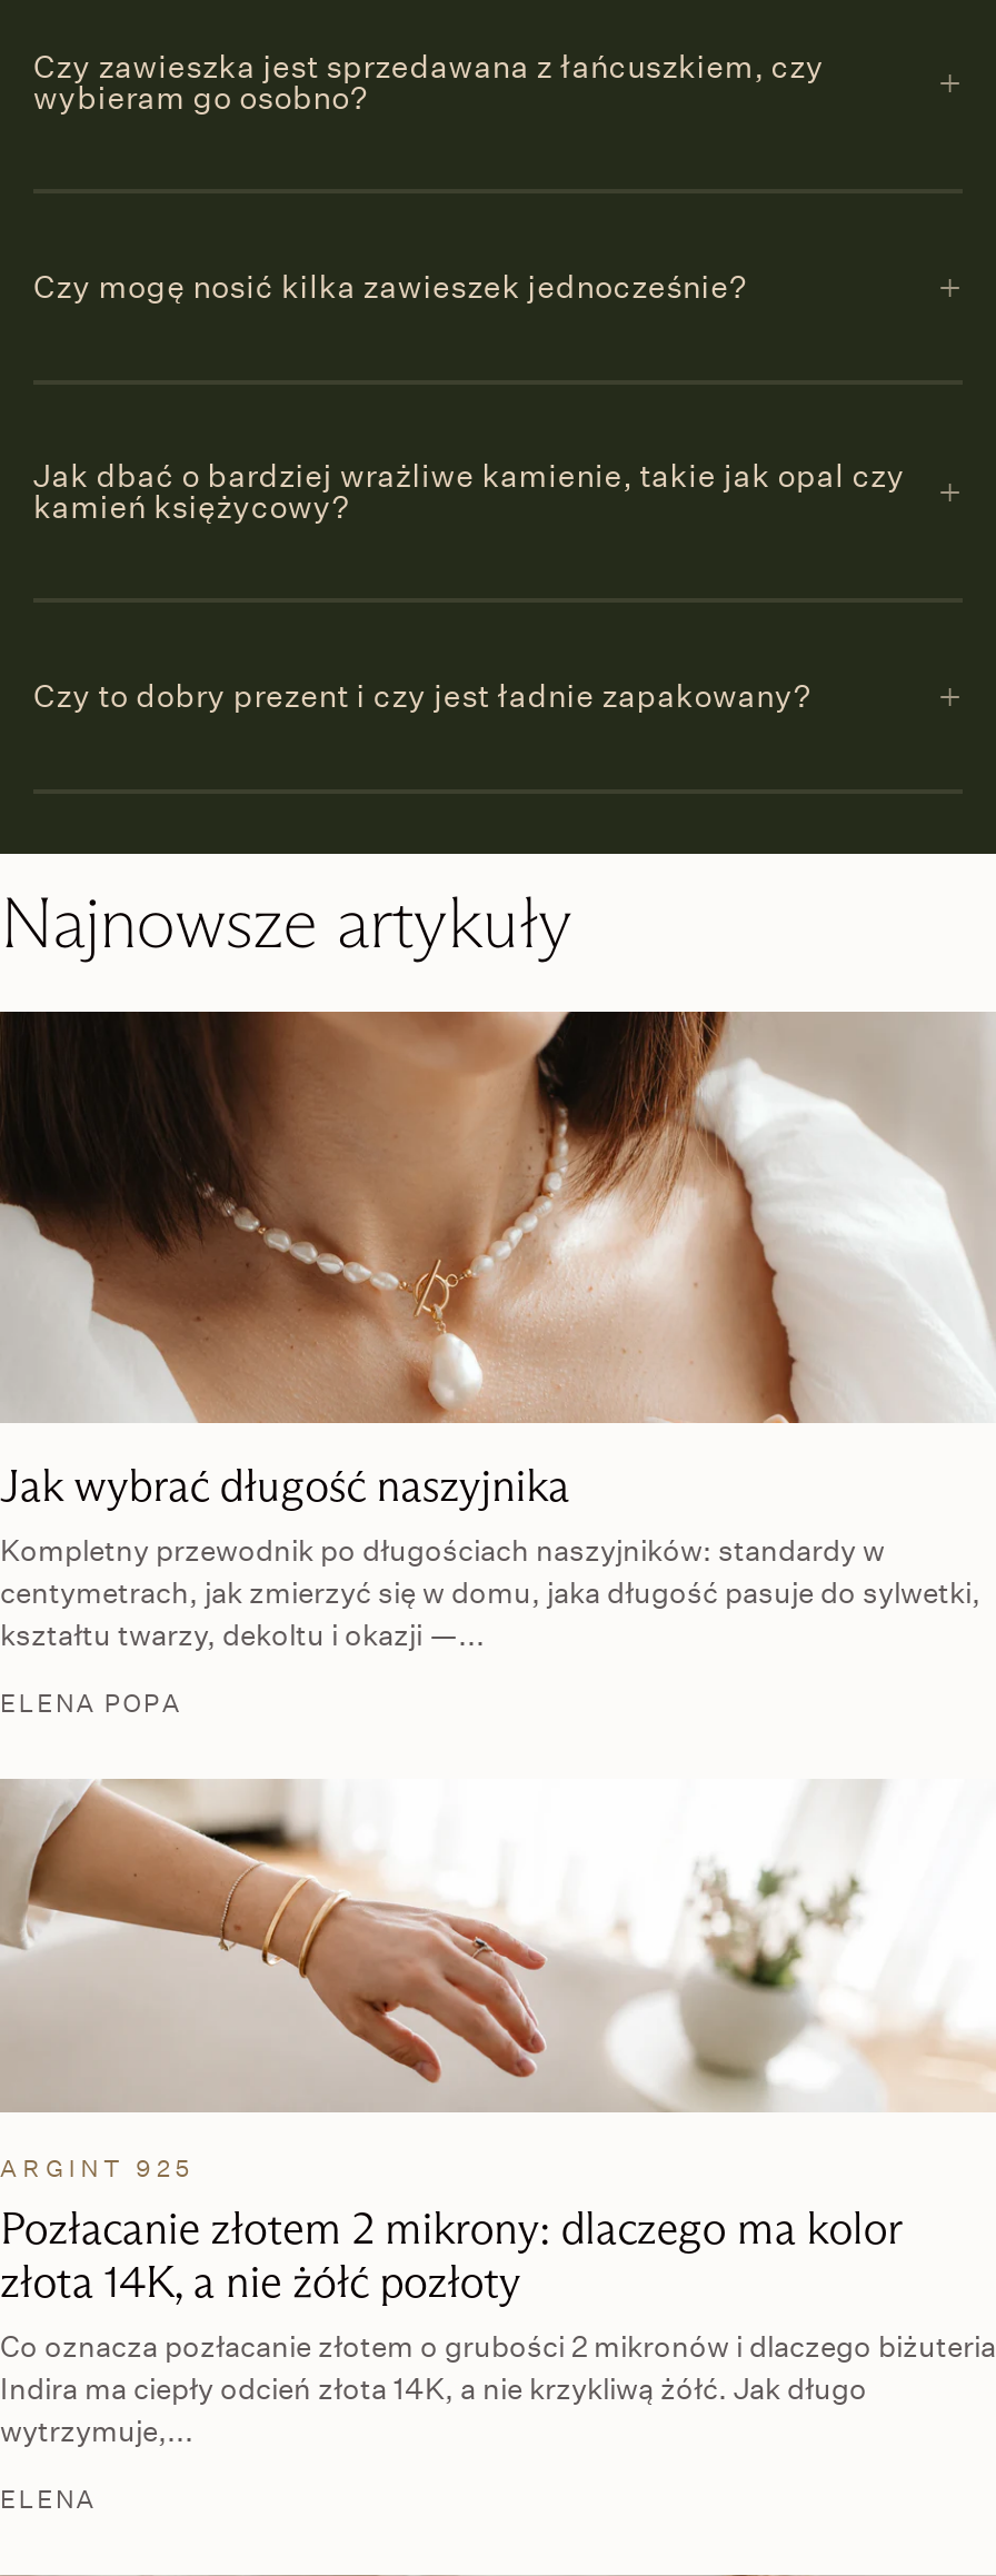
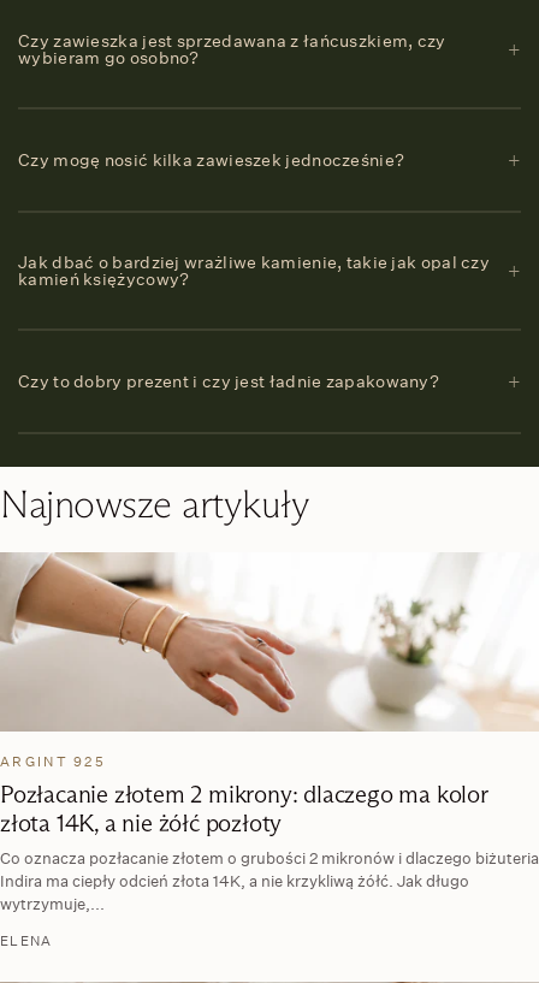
- [image]
- Jak wybrać długość naszyjnika
- Kompletny przewodnik po długościach naszyjników: standardy w
- centymetrach, jak zmierzyć się w domu, jaka długość pasuje do sylwetki,
- kształtu twarzy, dekoltu i okazji —...
- ELENA POPA
